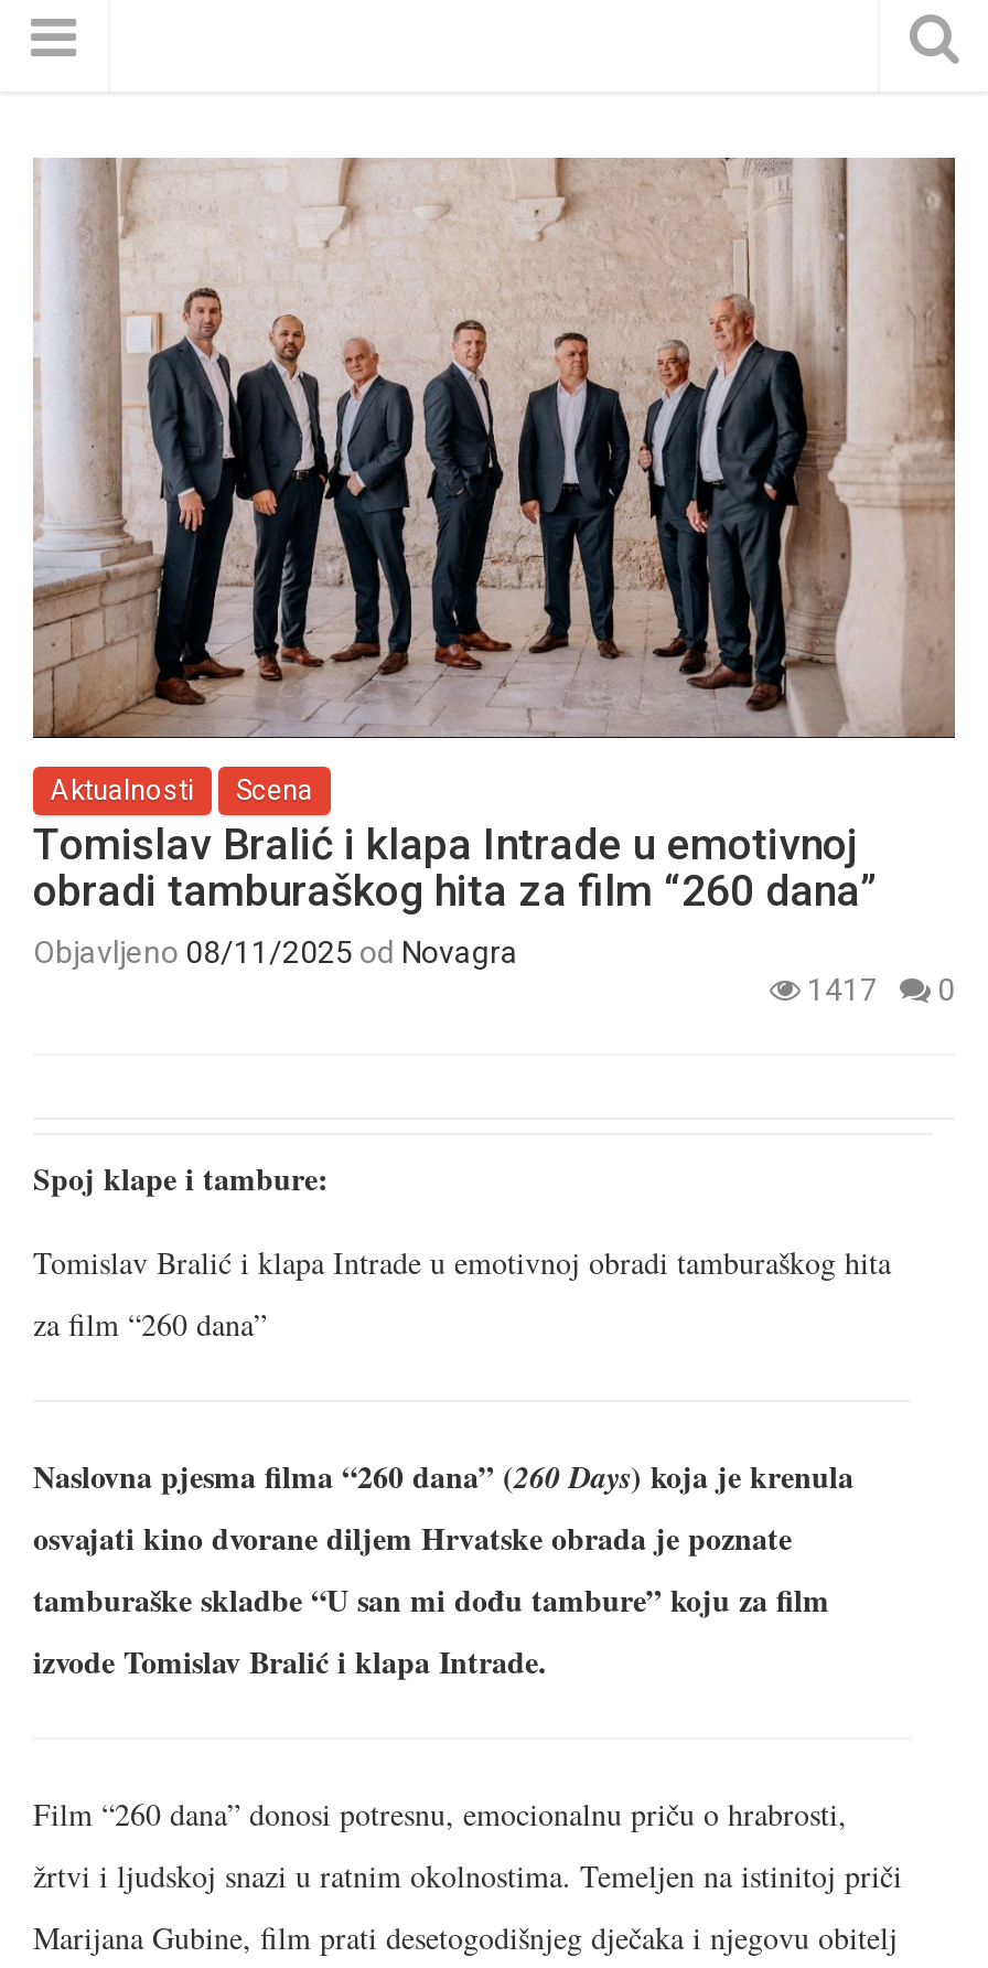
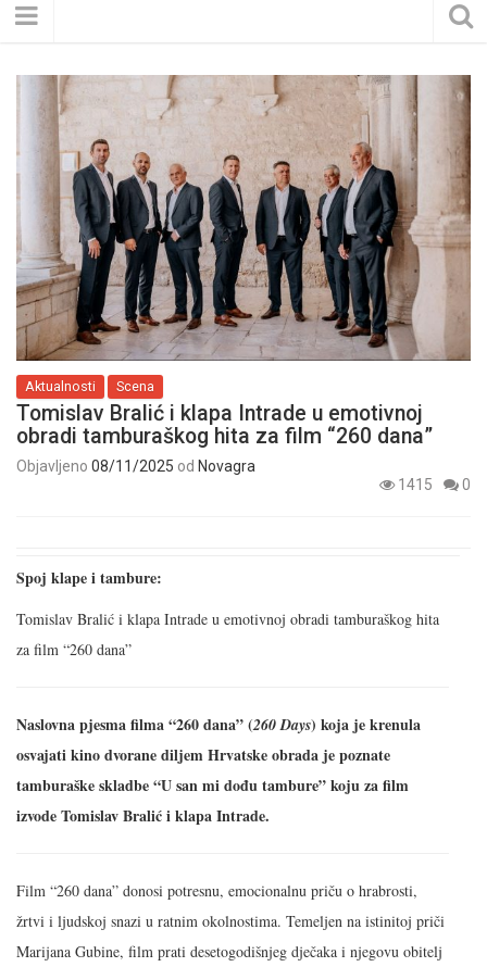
- 1417 0
+ 1415 0
